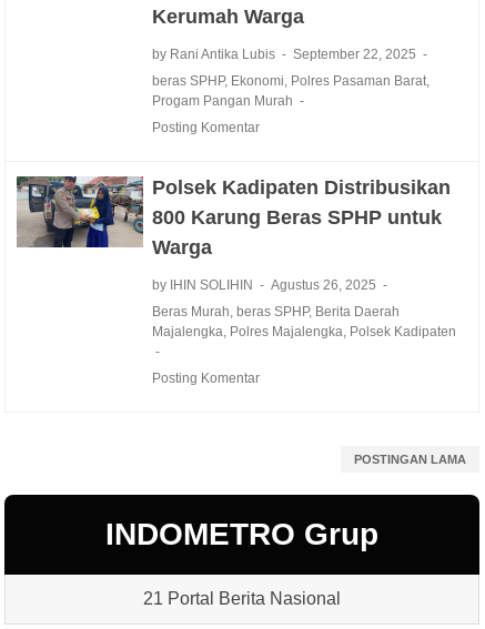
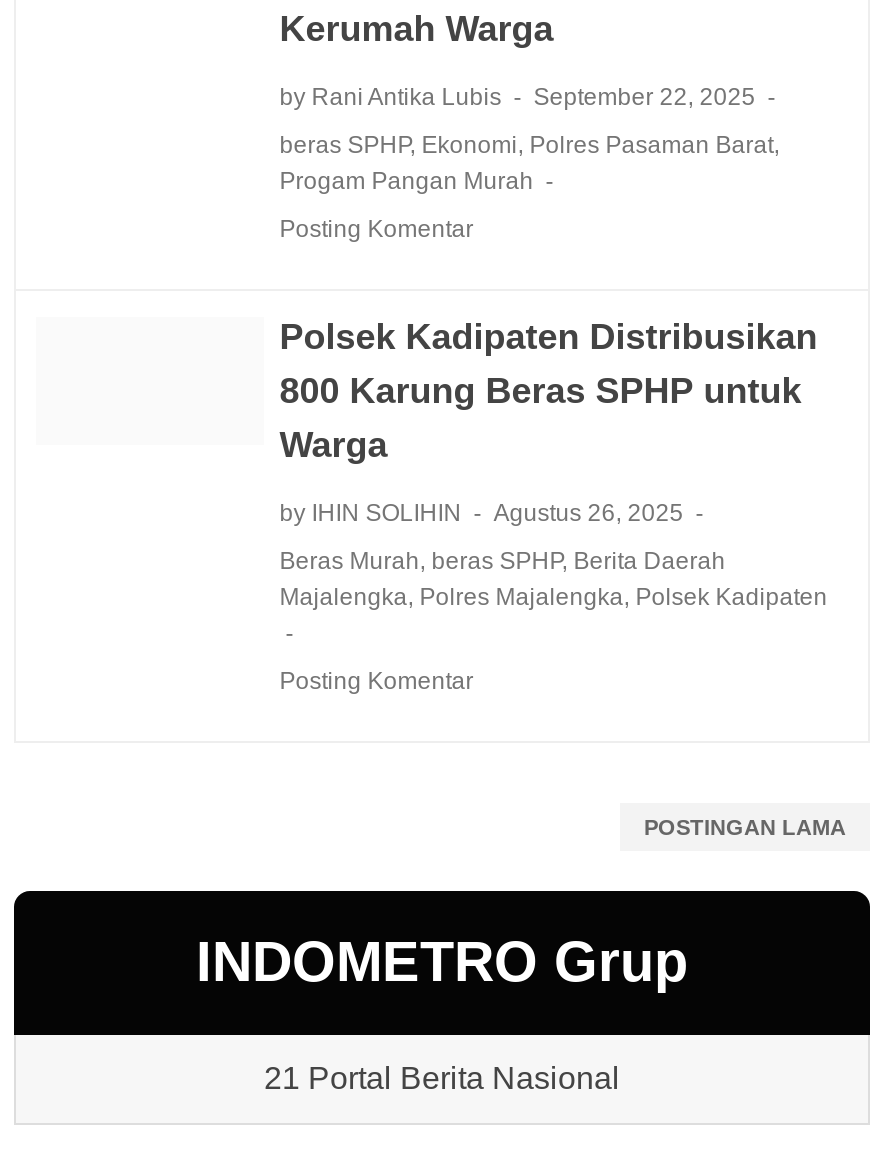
- [image]
